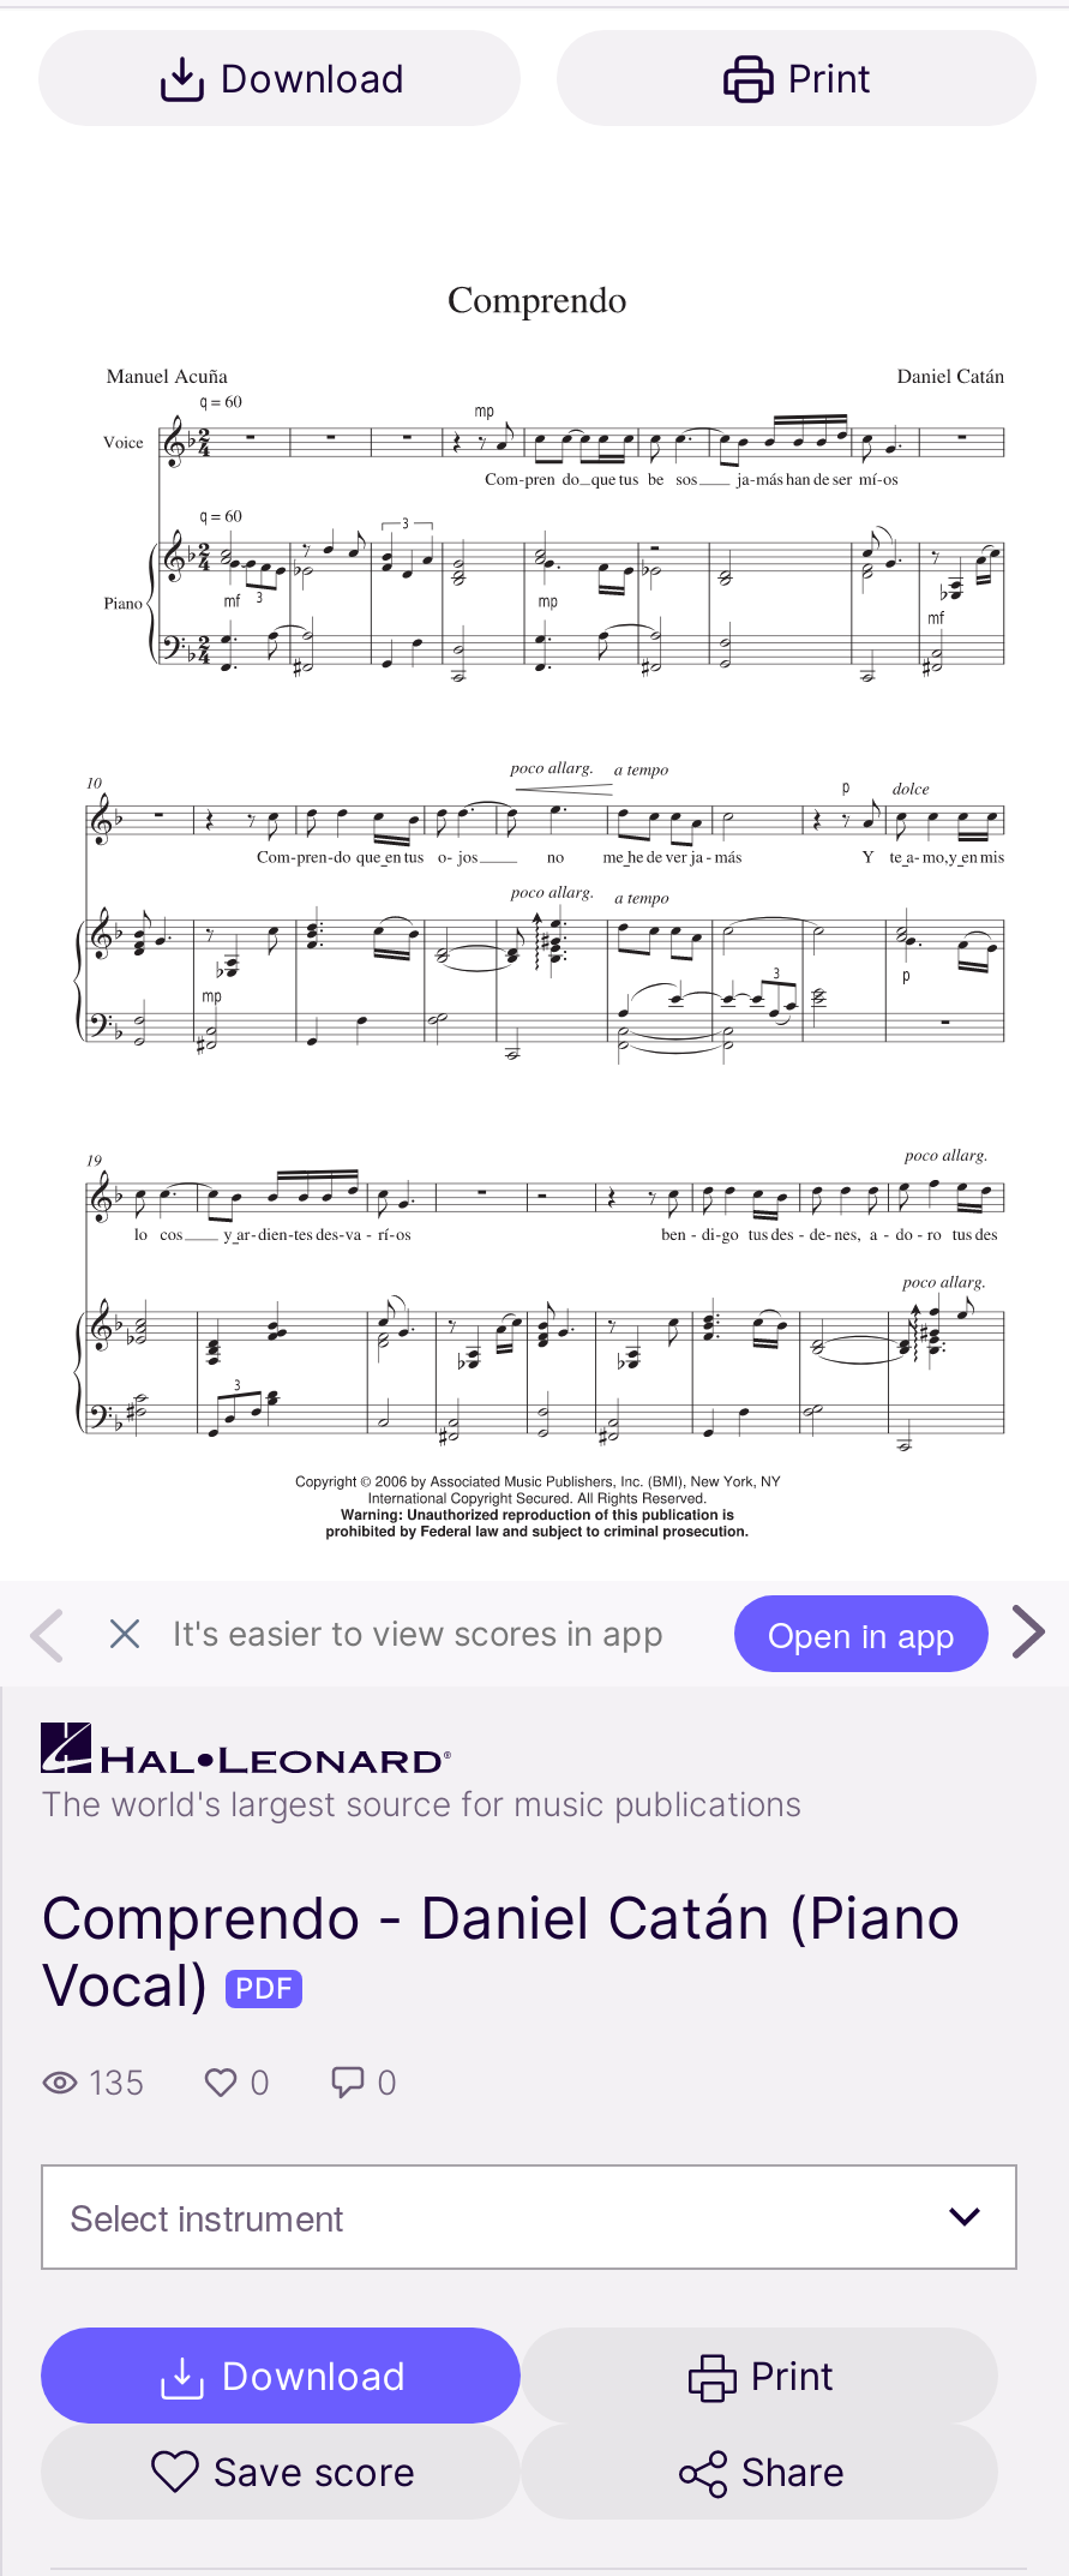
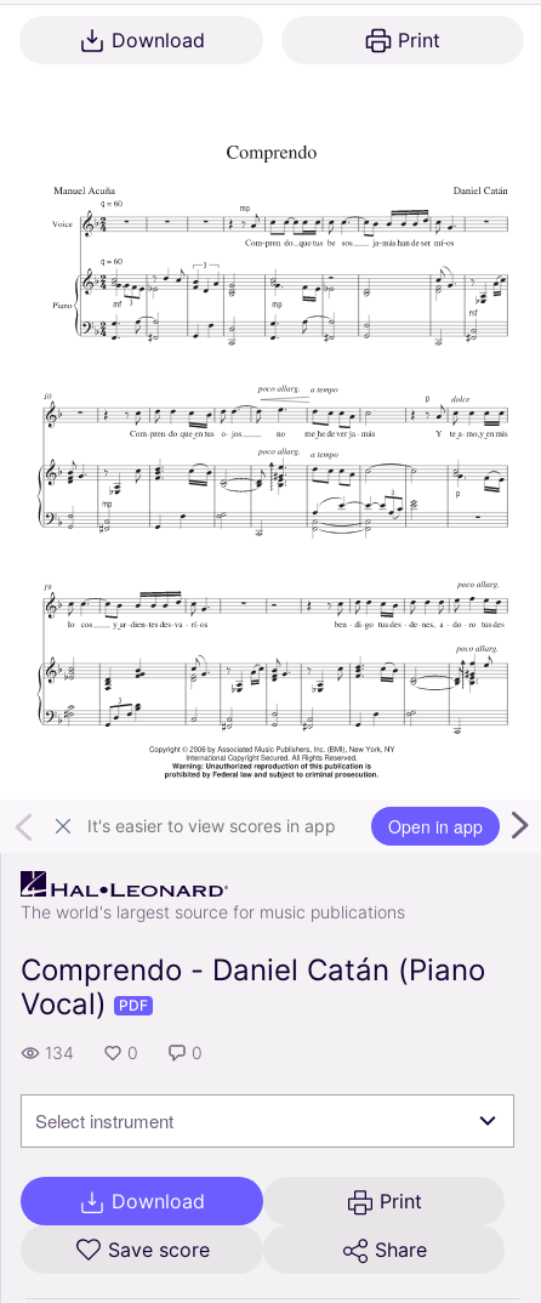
- 135
+ 134
